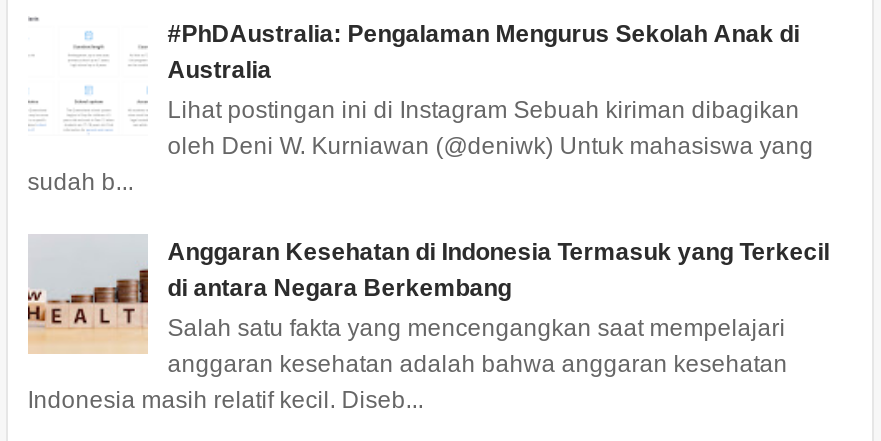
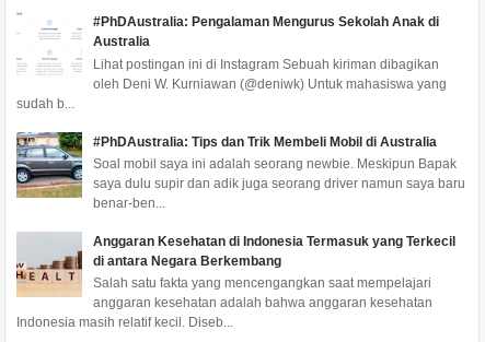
+ [image]
+ #PhDAustralia: Tips dan Trik Membeli Mobil di Australia
+ Soal mobil saya ini adalah seorang newbie. Meskipun Bapak
+ saya dulu supir dan adik juga seorang driver namun saya baru
+ benar-ben...
